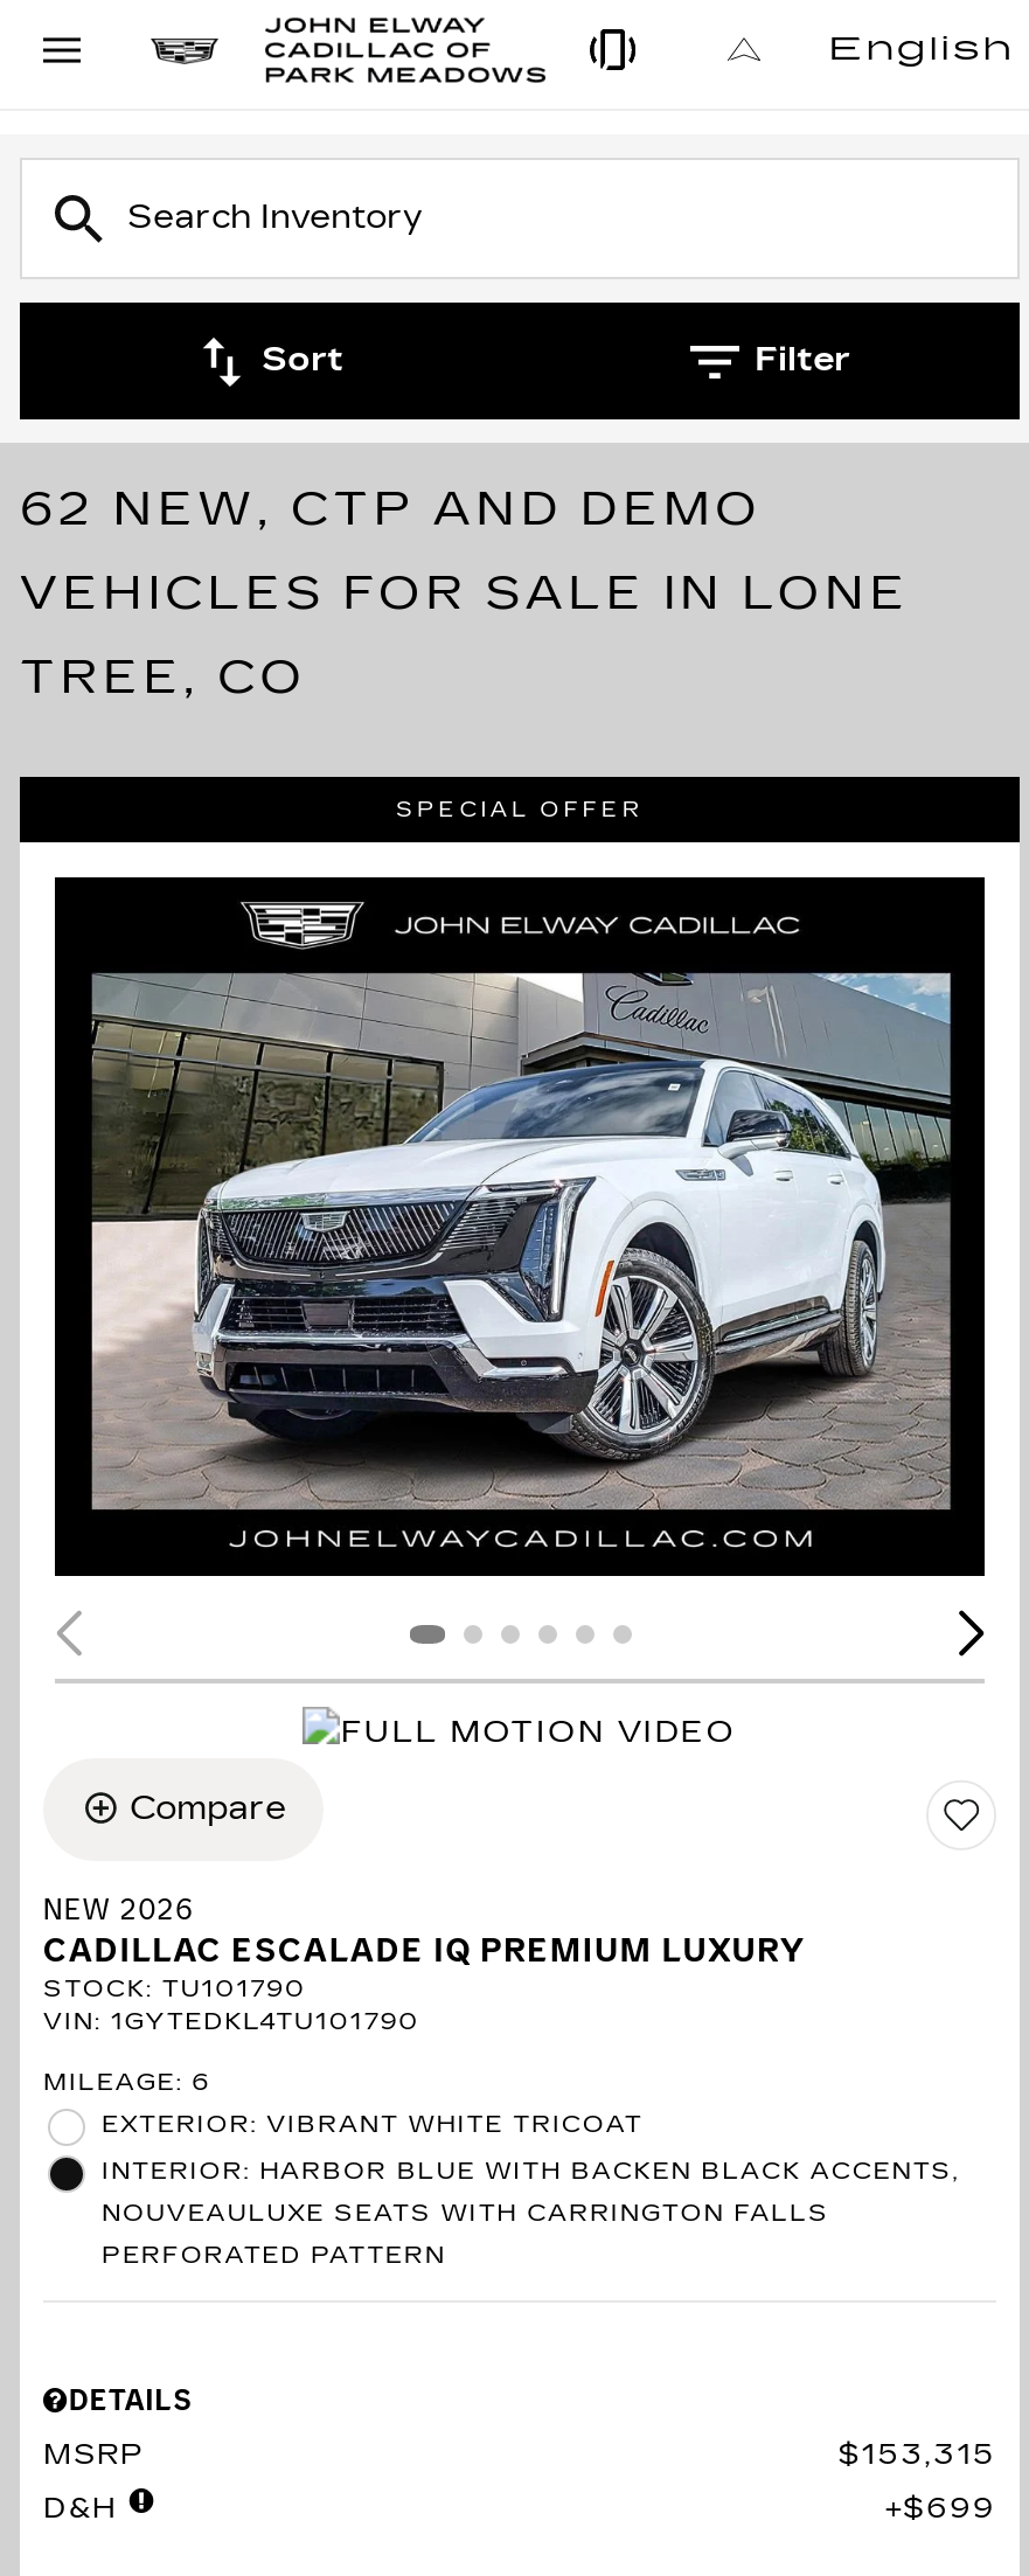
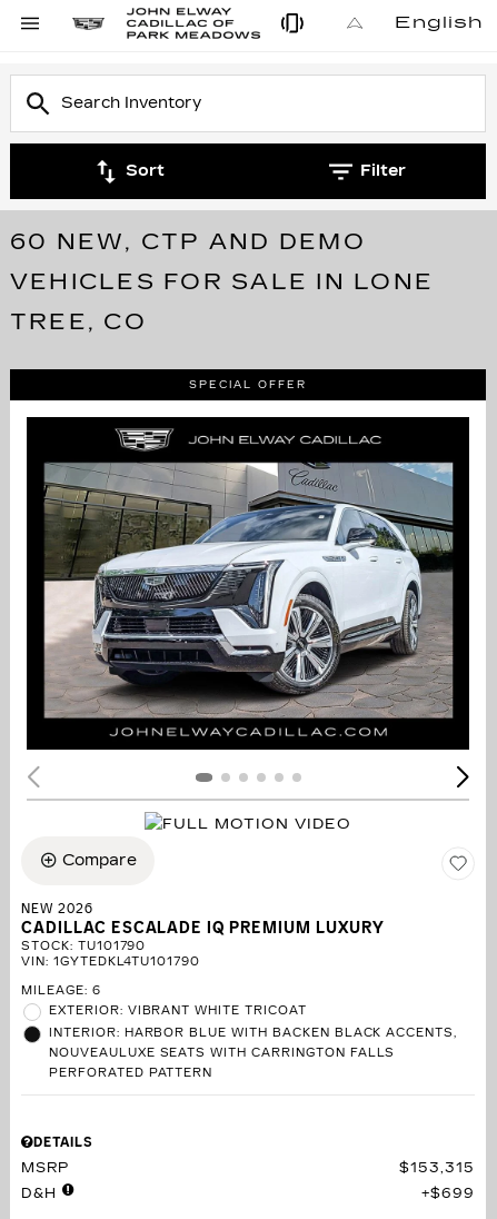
- 62 NEW, CTP AND DEMO
+ 60 NEW, CTP AND DEMO
